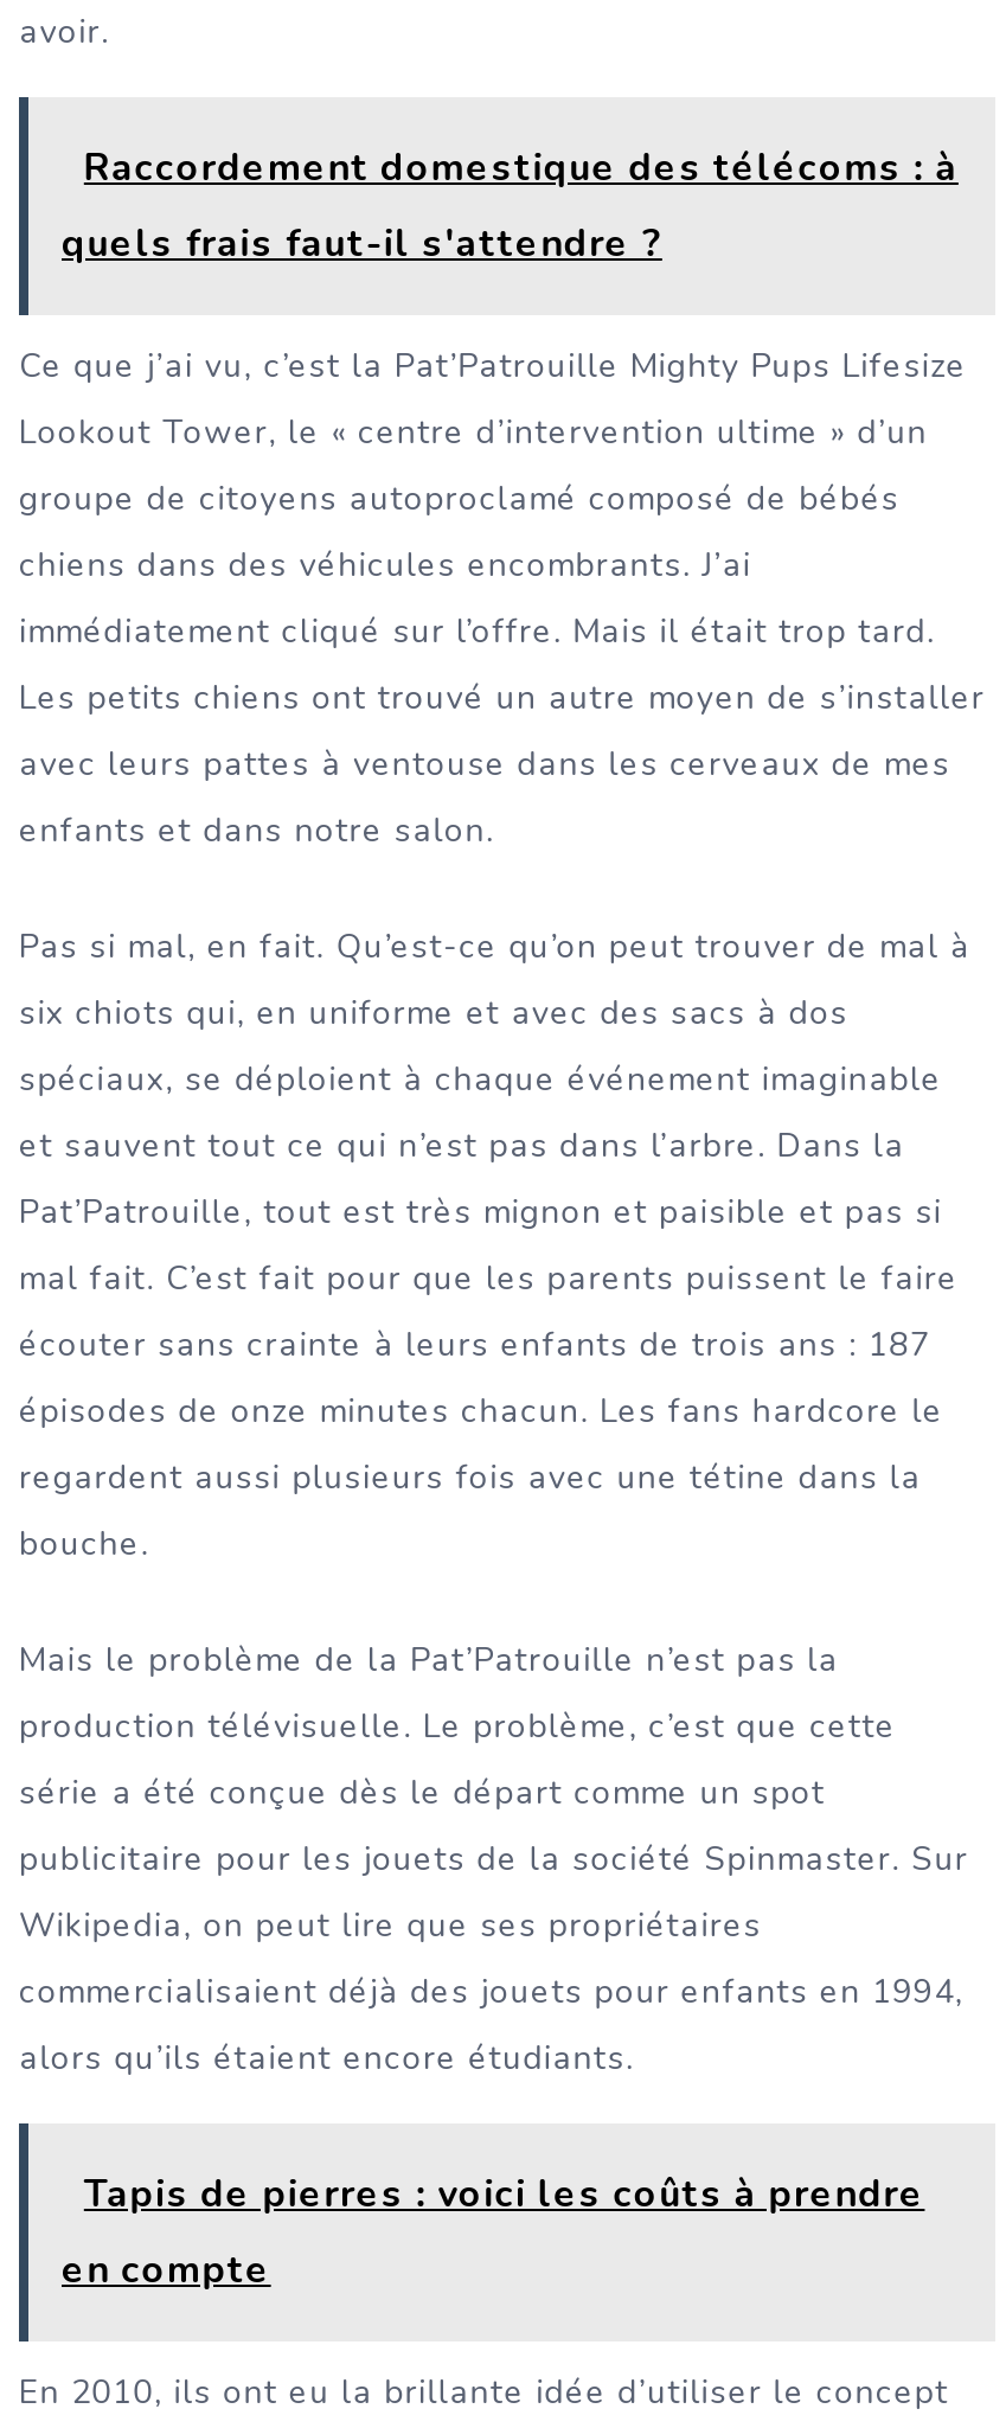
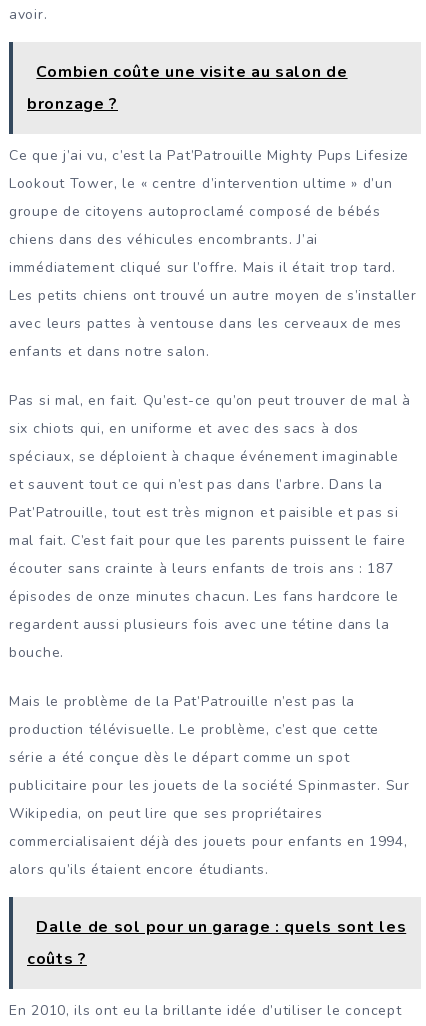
- Raccordement domestique des télécoms : à
+ Combien coûte une visite au salon de

- quels frais faut-il s'attendre ?
+ bronzage ?

- Tapis de pierres : voici les coûts à prendre
+ Dalle de sol pour un garage : quels sont les

- en compte
+ coûts ?
